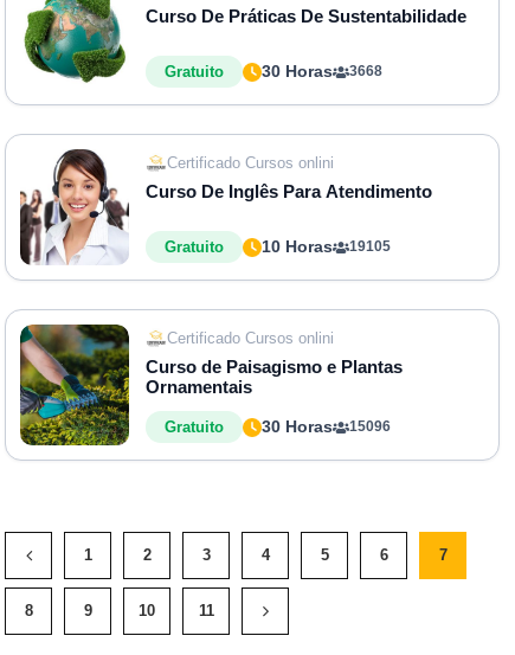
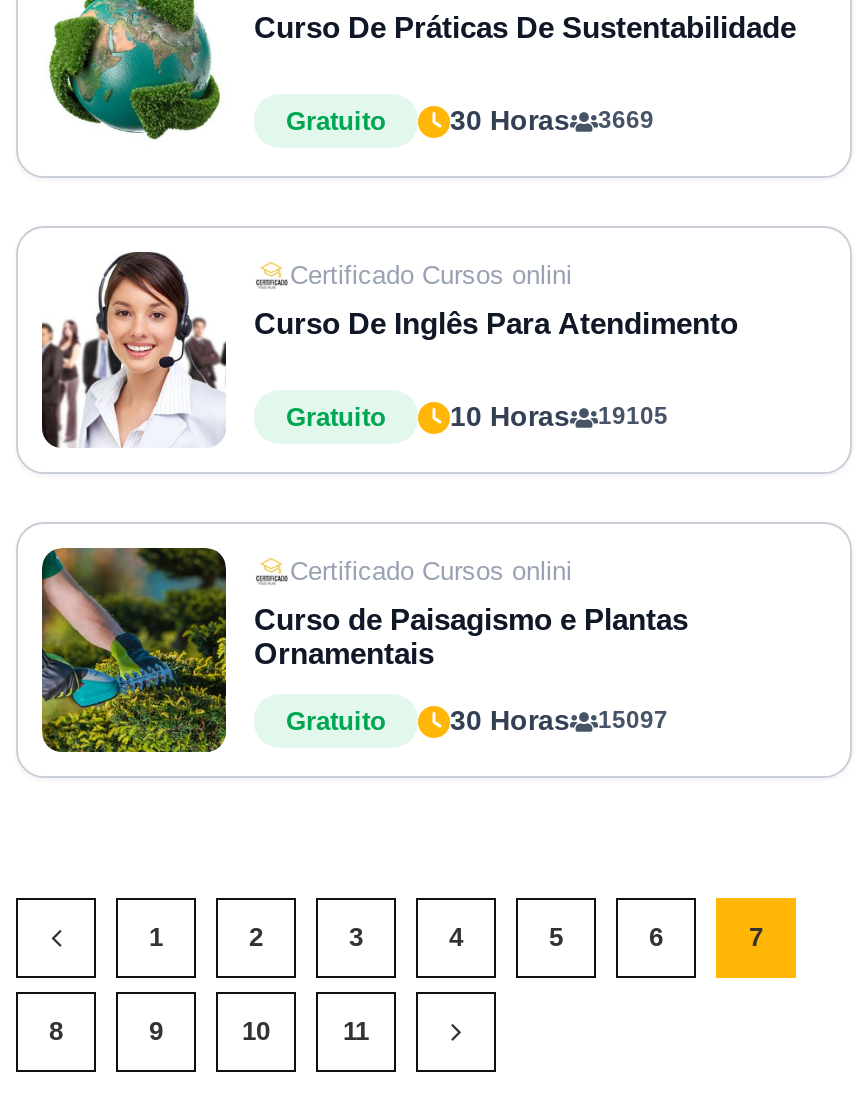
- 30 Horas 3668
+ 30 Horas 3669

- 30 Horas 15096
+ 30 Horas 15097
